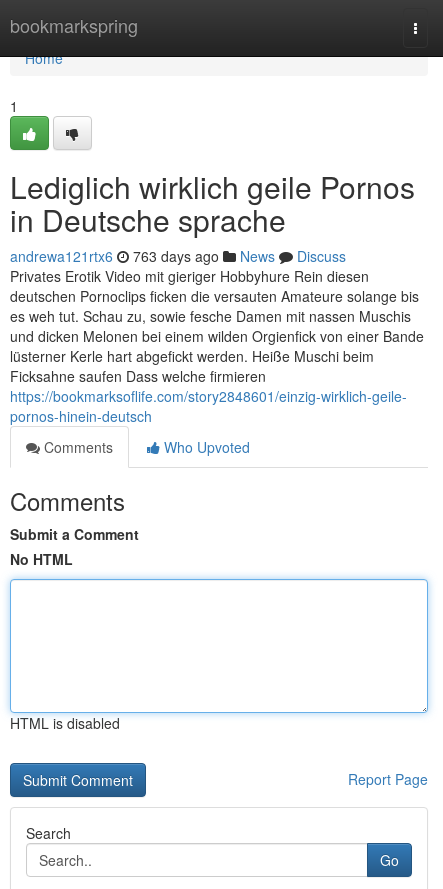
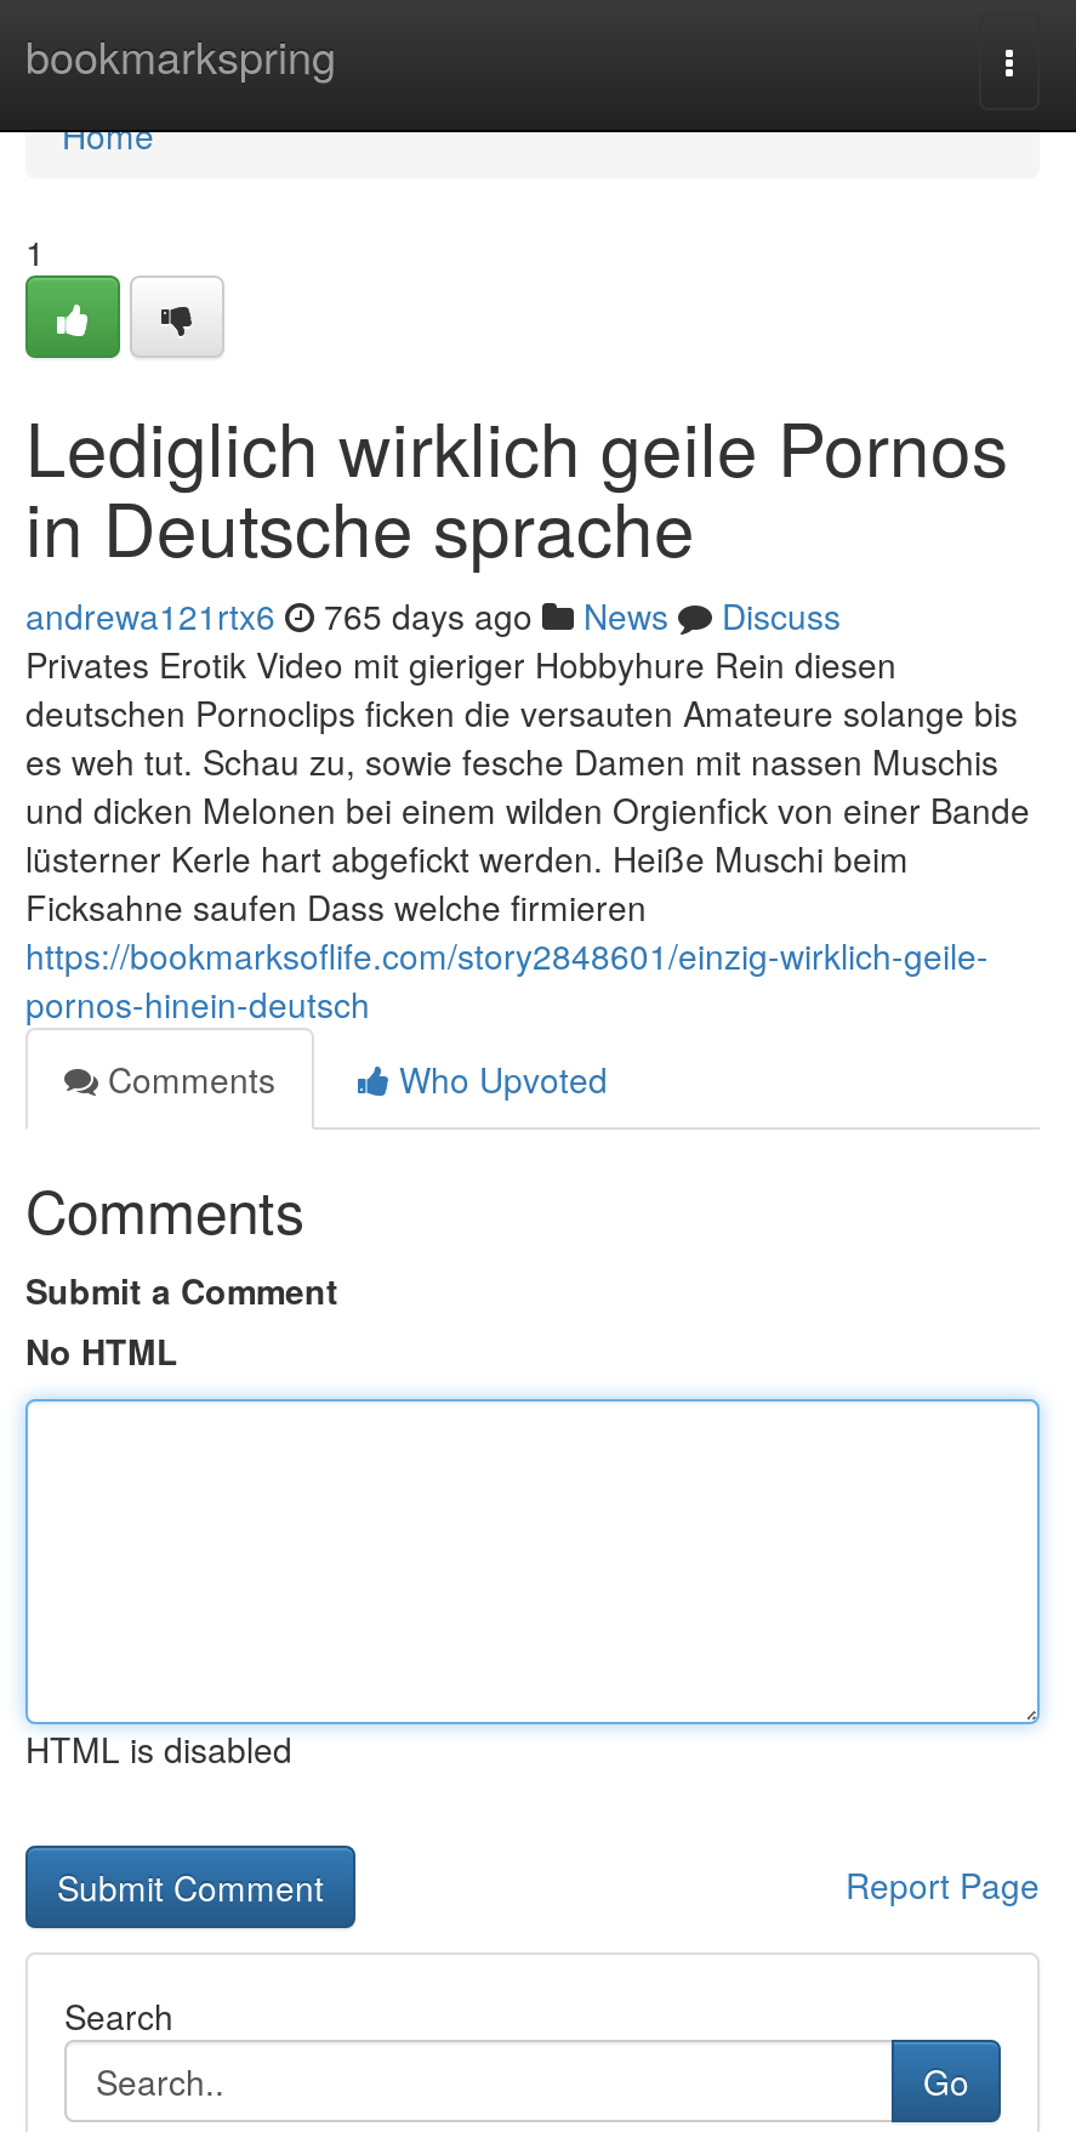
- andrewa121rtx6 763 days ago News Discuss
+ andrewa121rtx6 765 days ago News Discuss
